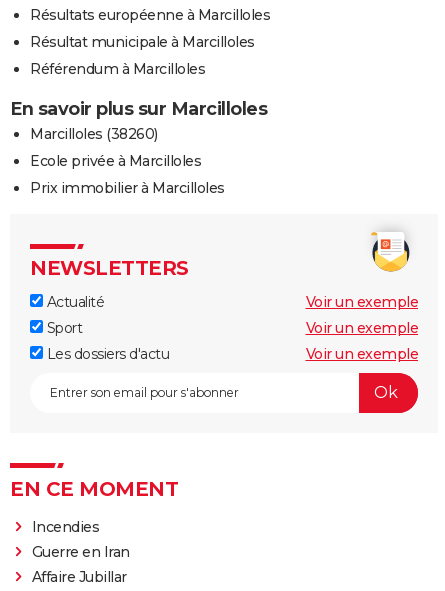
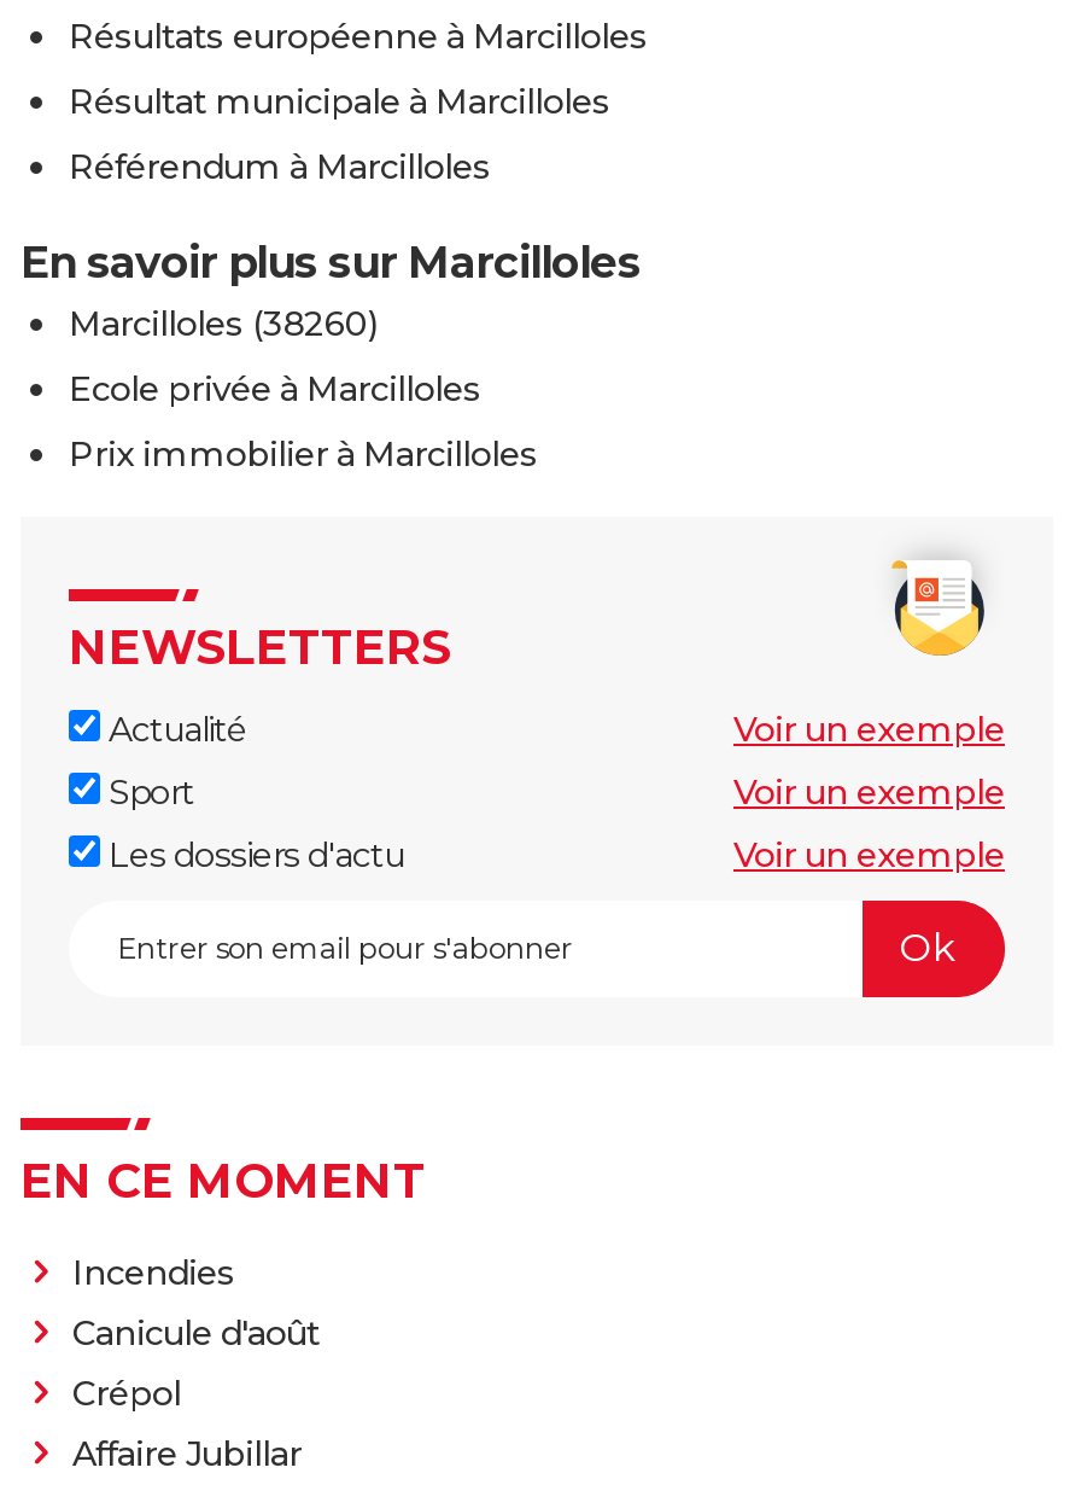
- Guerre en Iran
+ Canicule d'août
+ Crépol
